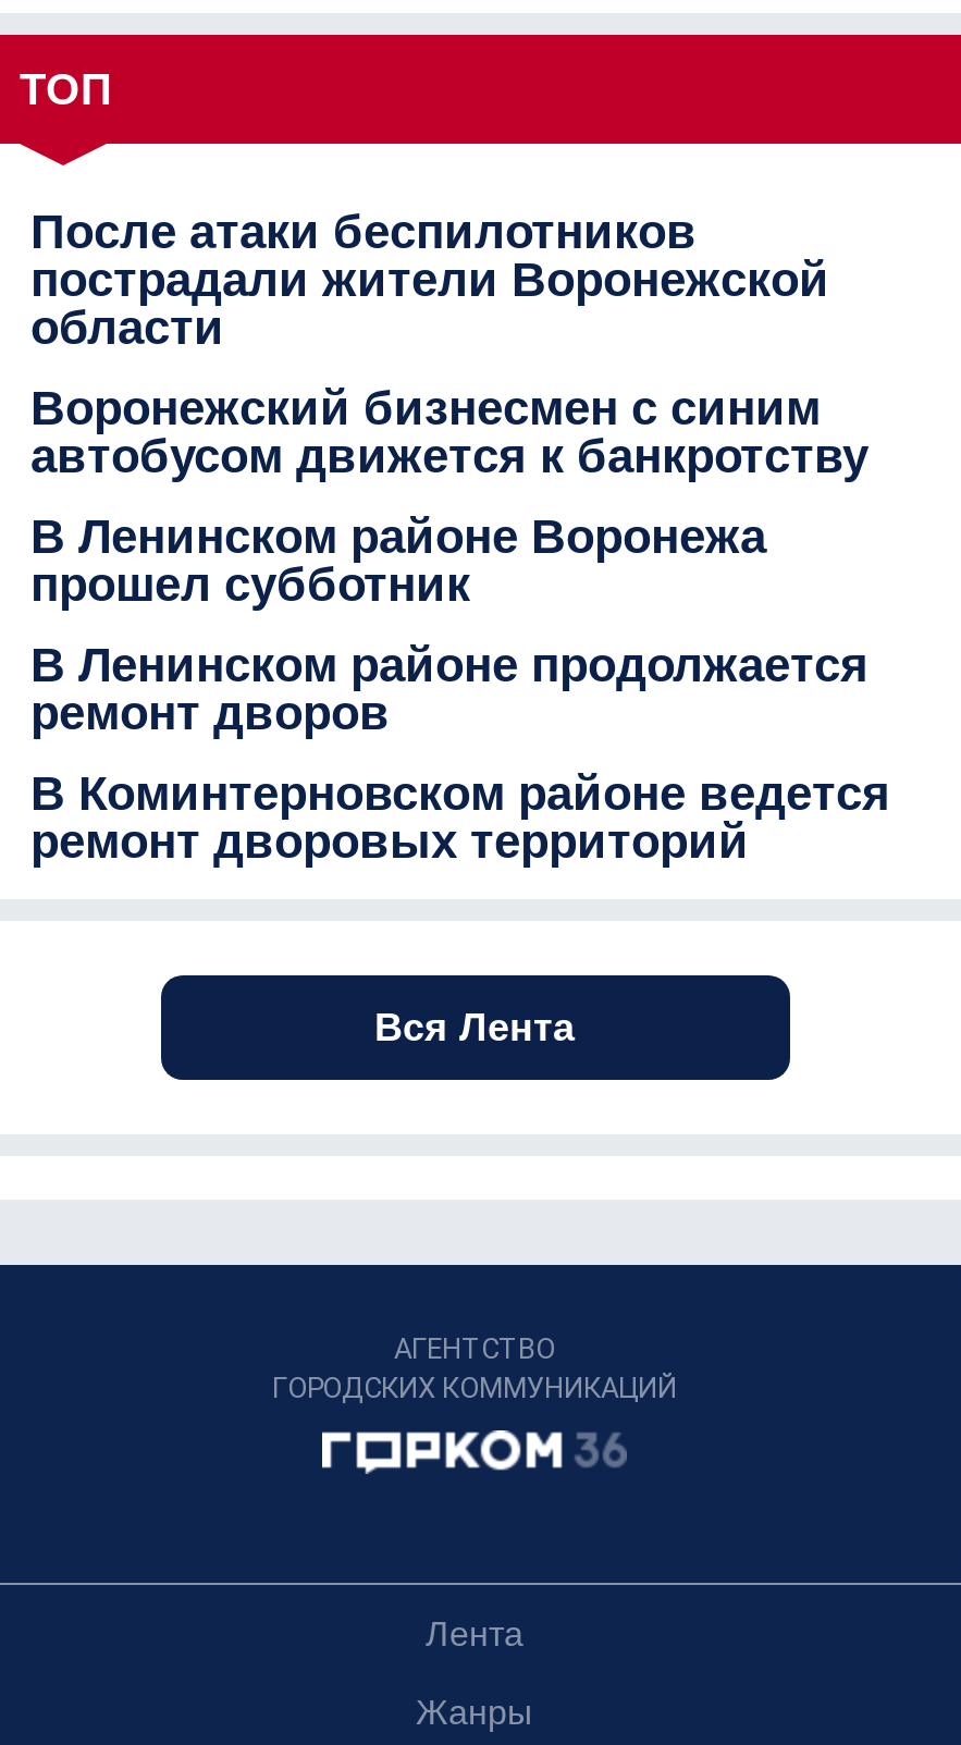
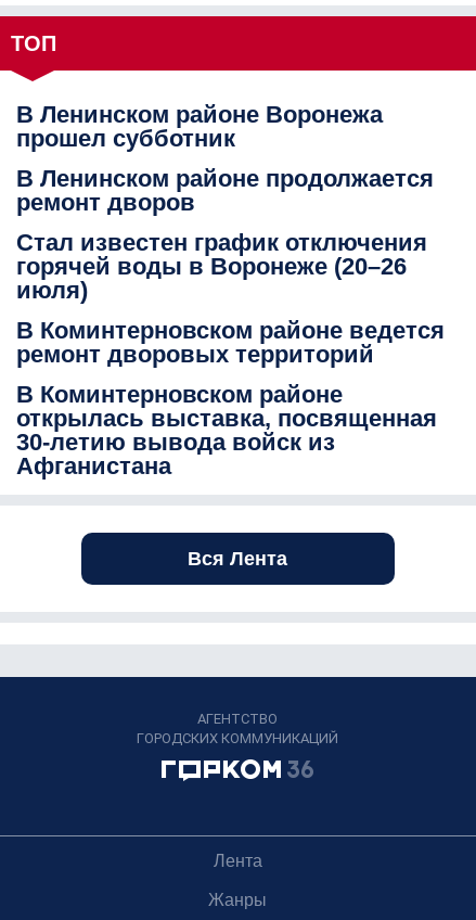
- После атаки беспилотников
- пострадали жители Воронежской
- области
- Воронежский бизнесмен с синим
- автобусом движется к банкротству

moved up: В Ленинском районе Воронежа | прошел субботник | В Ленинском районе продолжается | ремонт дворов

+ Стал известен график отключения
+ горячей воды в Воронеже (20–26
+ июля)

moved up: В Коминтерновском районе ведется | ремонт дворовых территорий

+ В Коминтерновском районе
+ открылась выставка, посвященная
+ 30-летию вывода войск из
+ Афганистана
